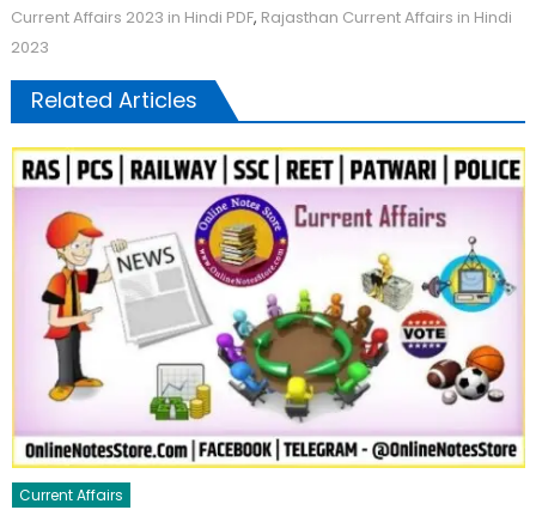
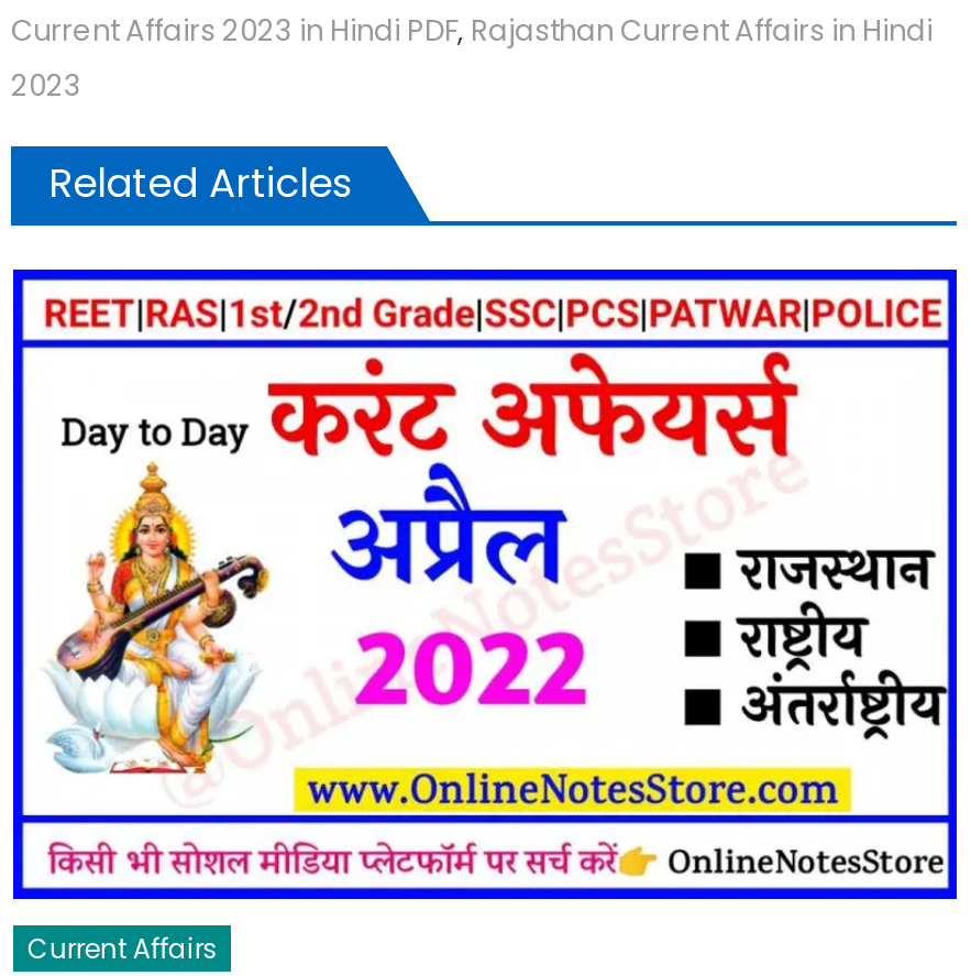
- [image]
+ [image]
